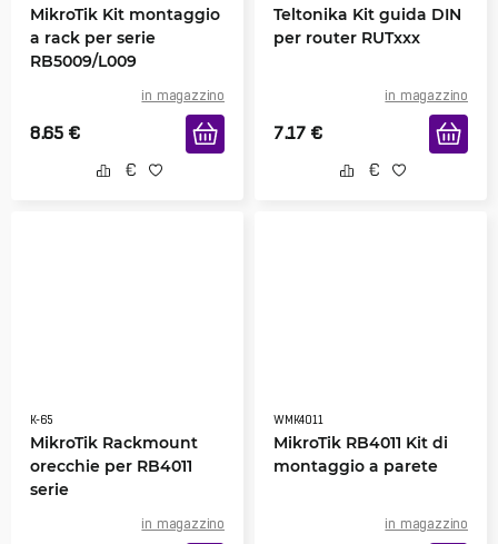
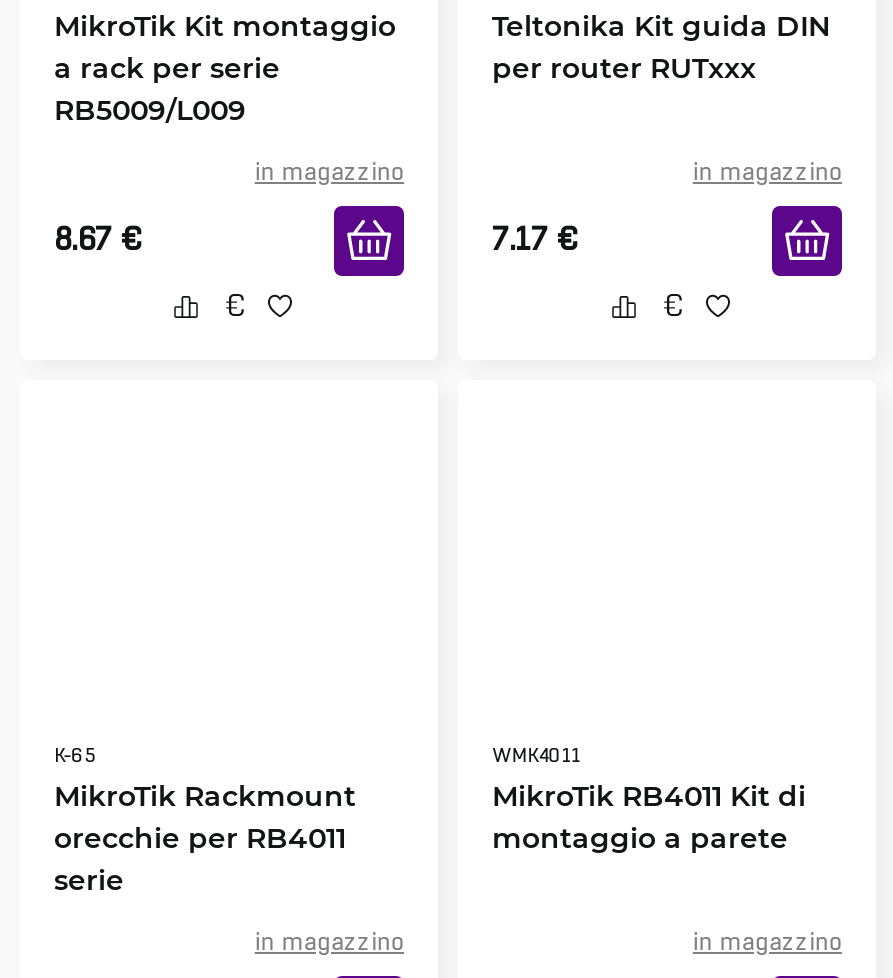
- 8.65 €
+ 8.67 €
